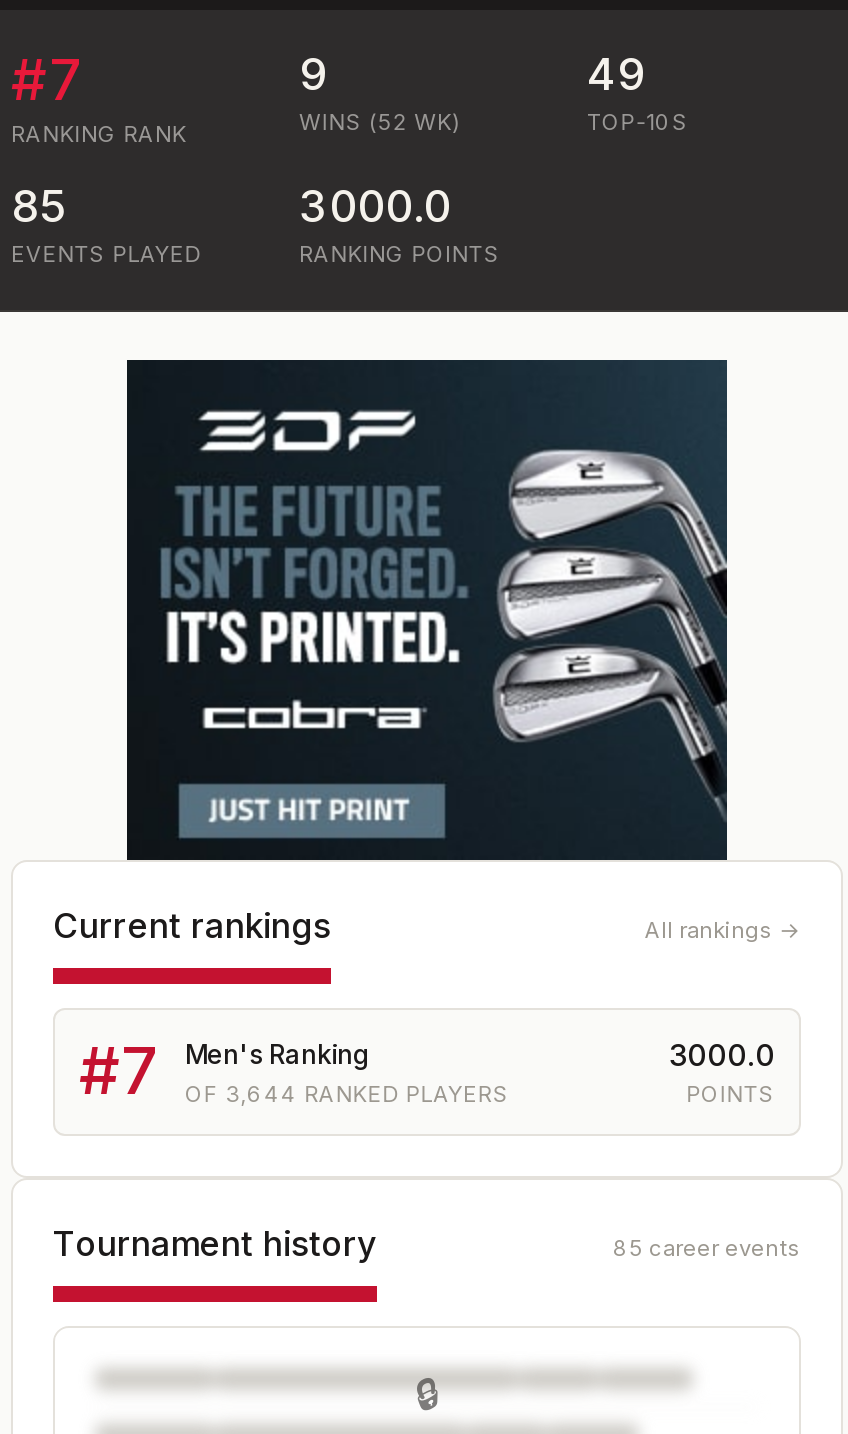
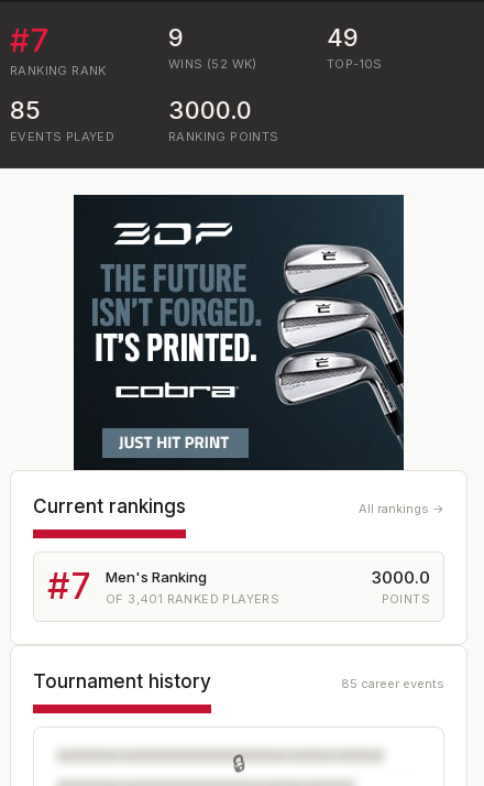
- OF 3,644 RANKED PLAYERS
+ OF 3,401 RANKED PLAYERS
